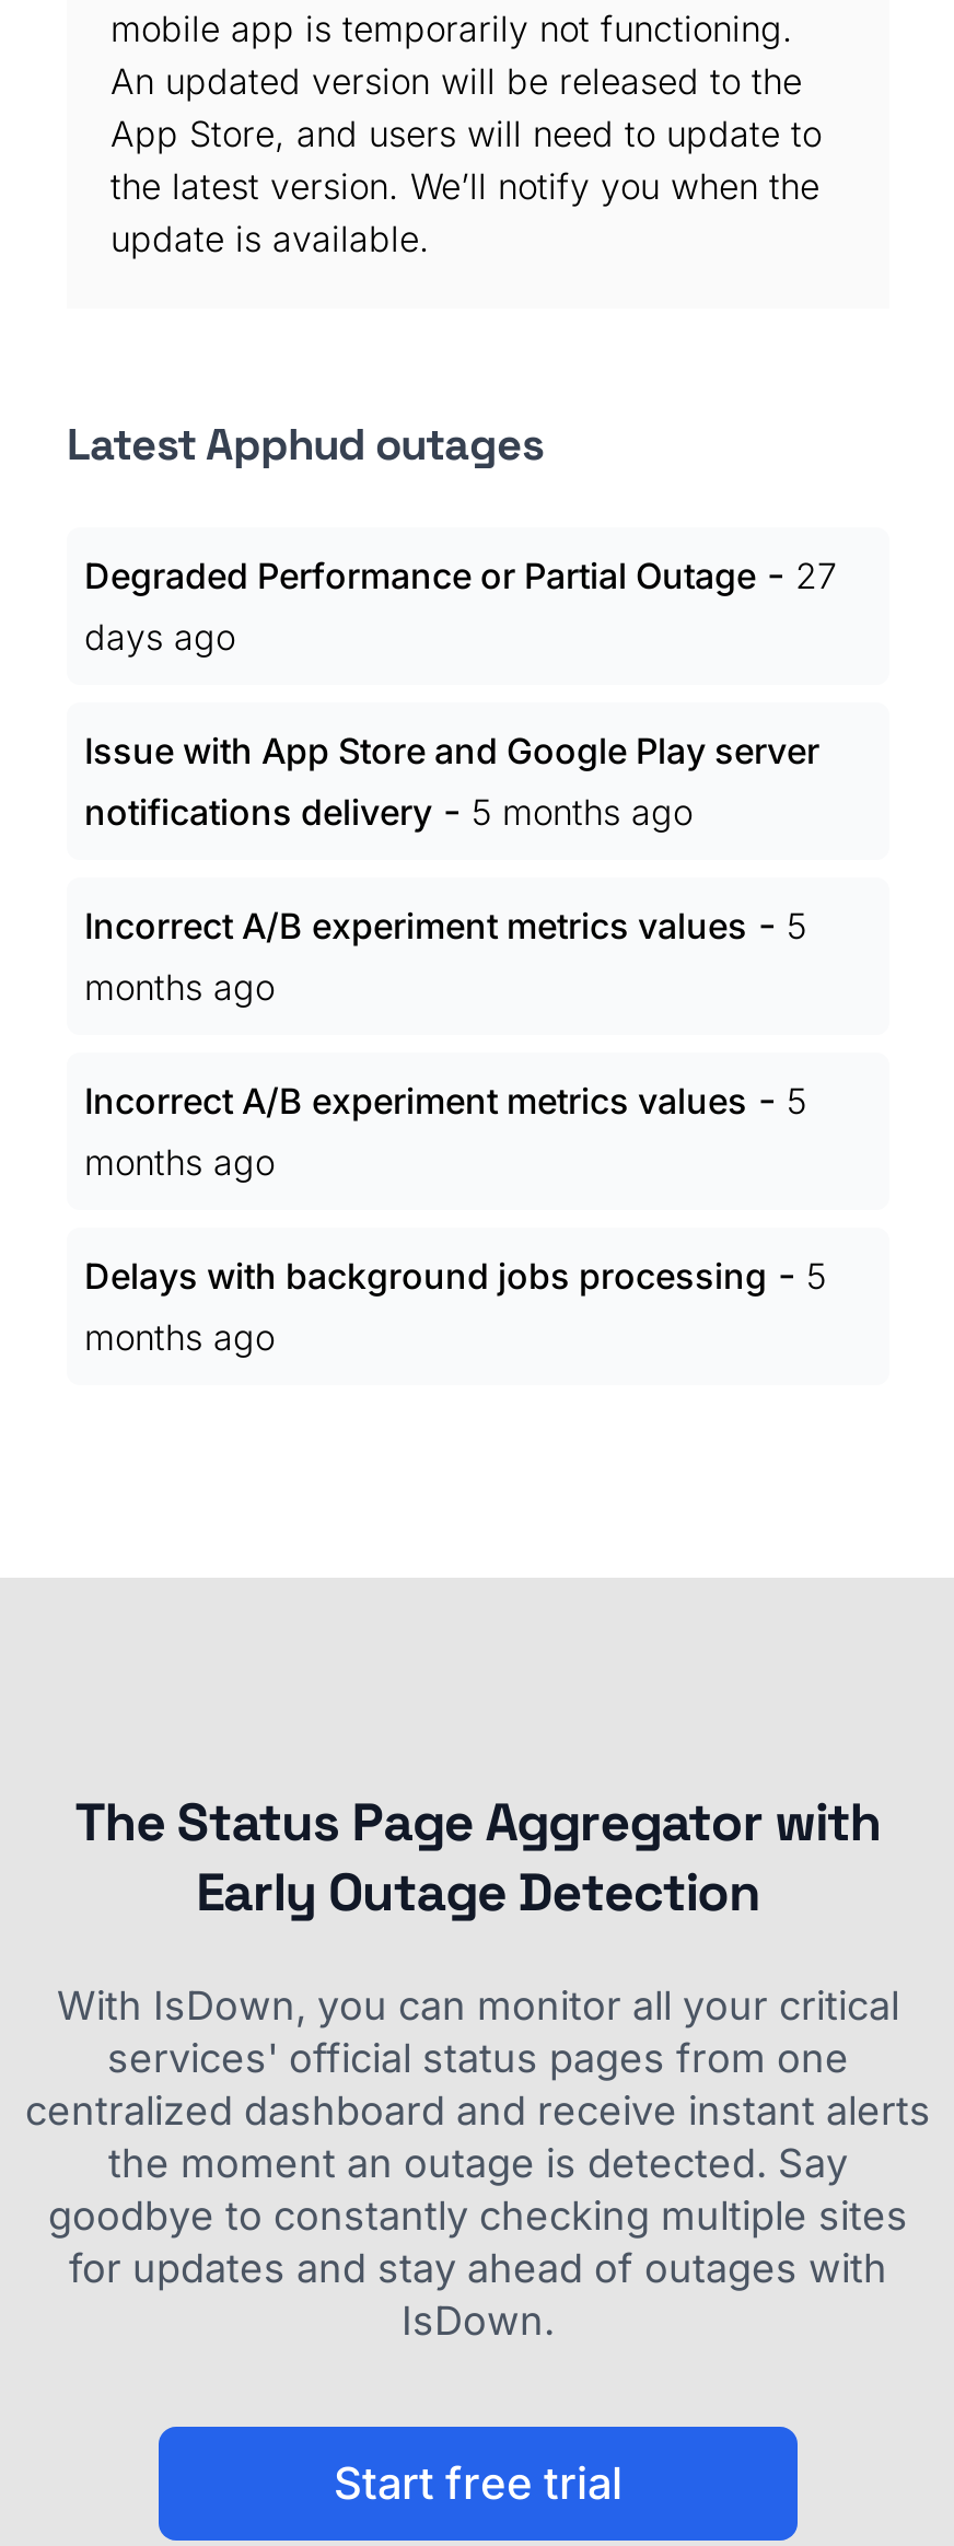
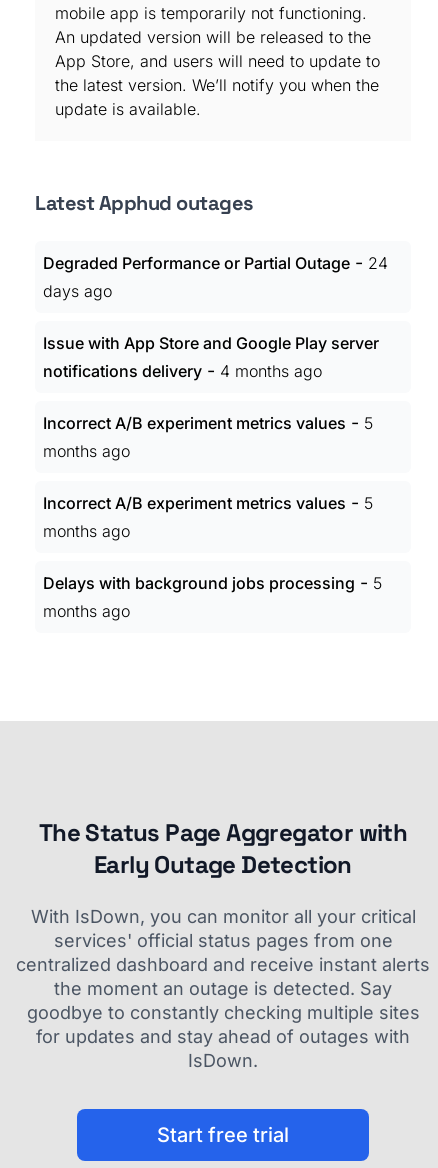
- Degraded Performance or Partial Outage - 27
+ Degraded Performance or Partial Outage - 24

- notifications delivery - 5 months ago
+ notifications delivery - 4 months ago
